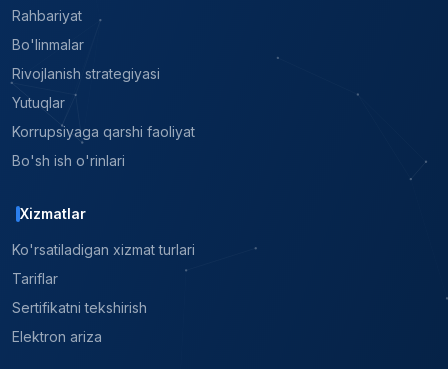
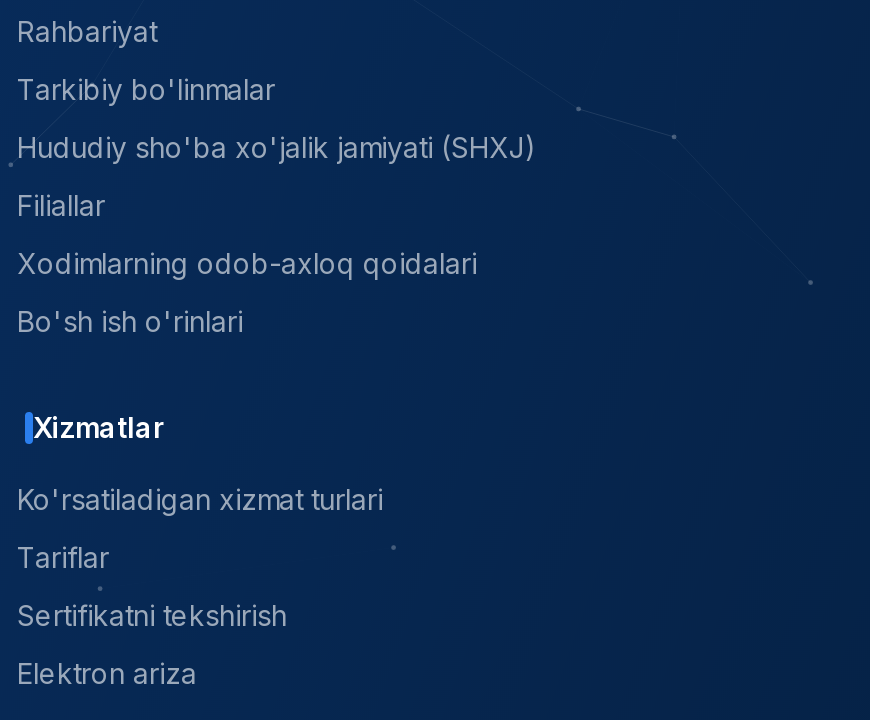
- Bo'linmalar
+ Tarkibiy bo'linmalar

- Rivojlanish strategiyasi
+ Hududiy sho'ba xo'jalik jamiyati (SHXJ)

- Yutuqlar
+ Filiallar

- Korrupsiyaga qarshi faoliyat
+ Xodimlarning odob-axloq qoidalari
